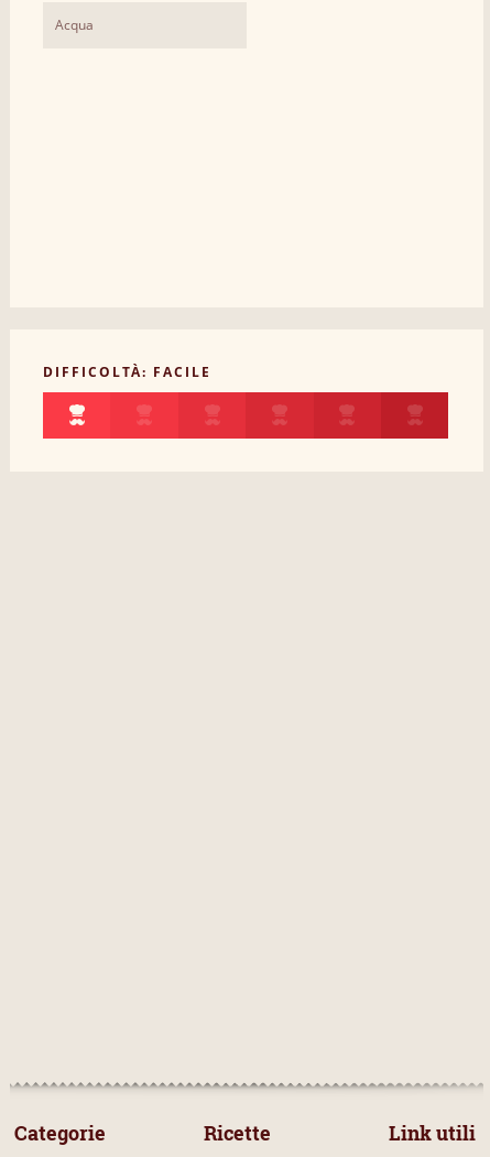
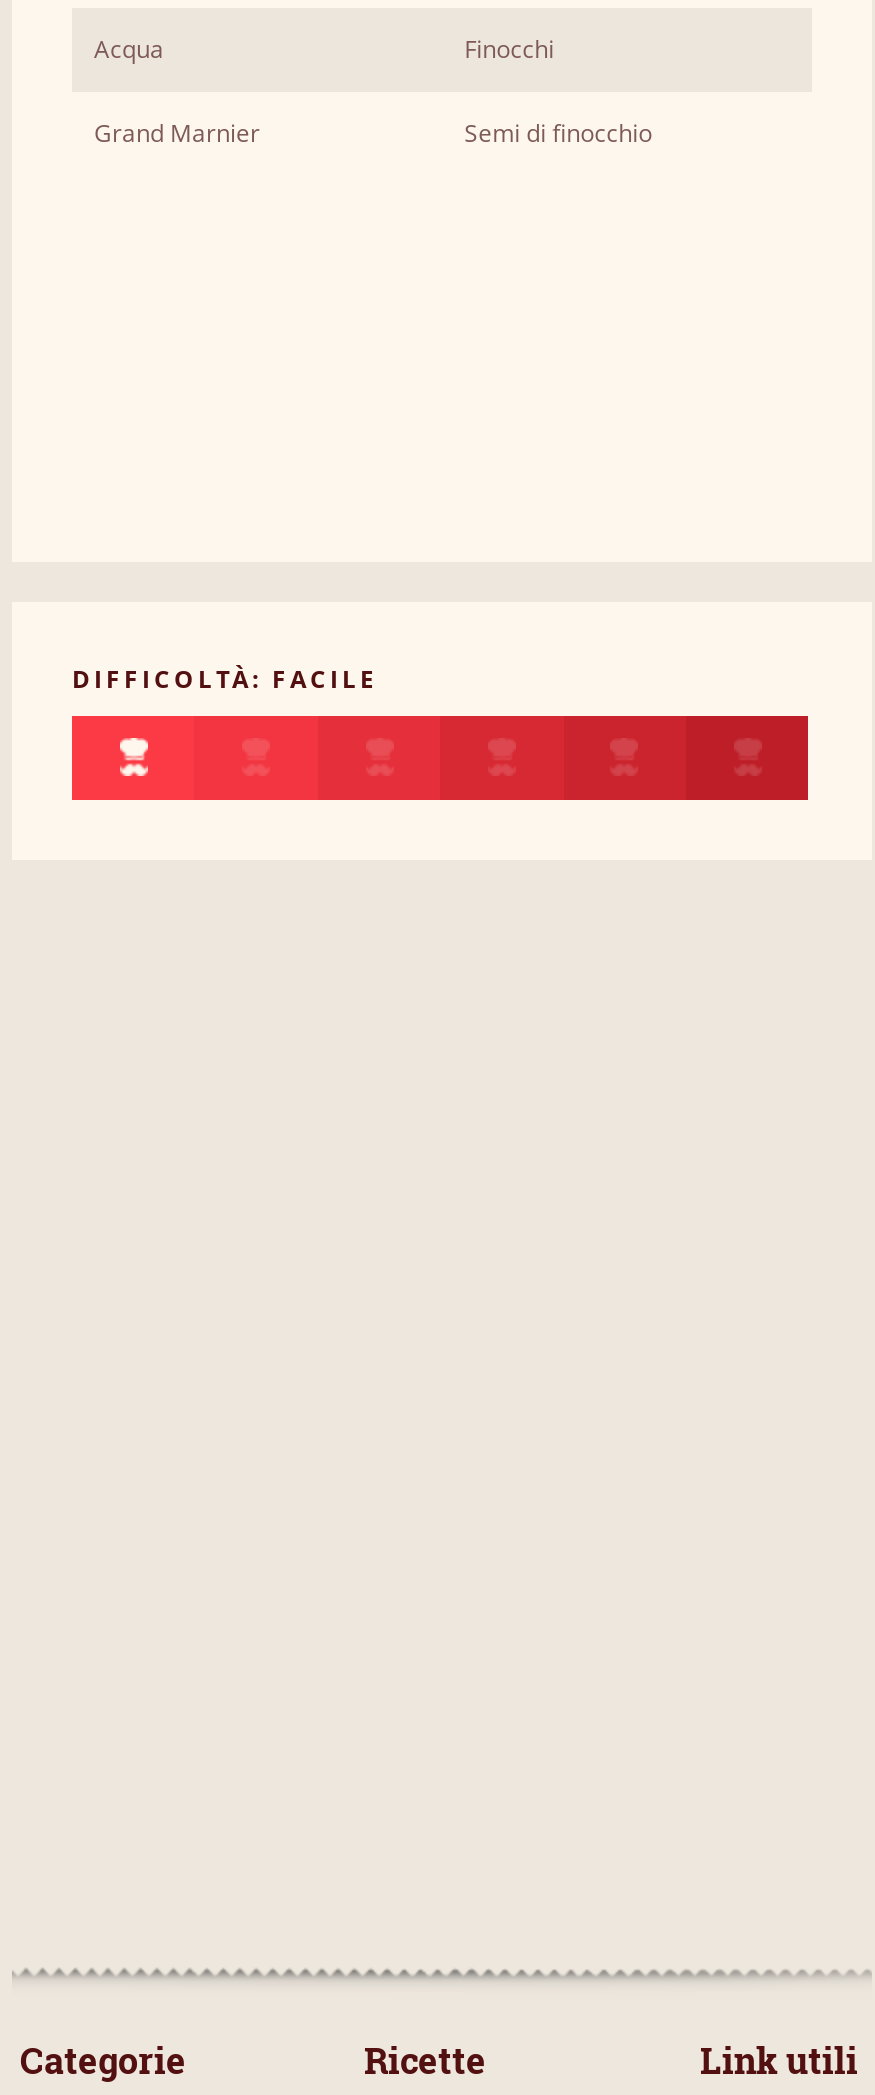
+ Finocchi
+ Grand Marnier
+ Semi di finocchio
